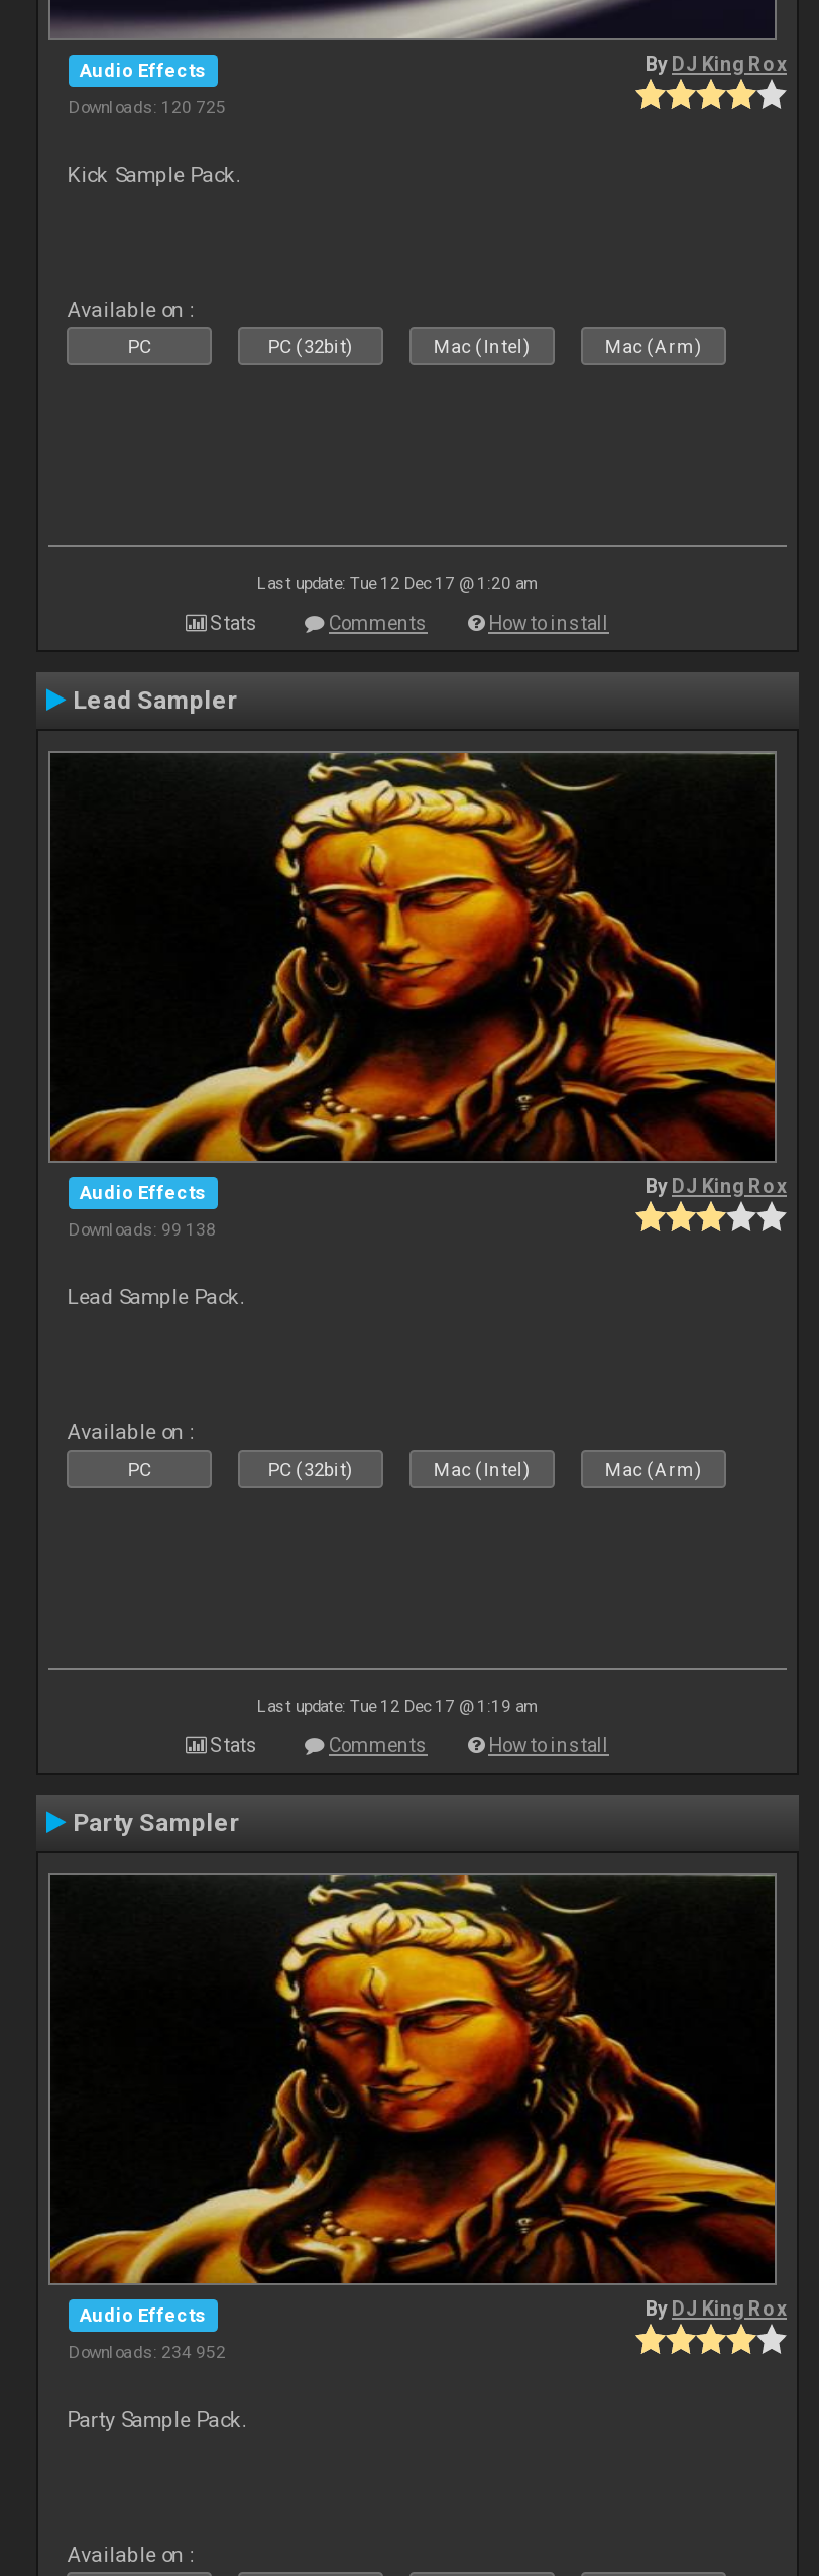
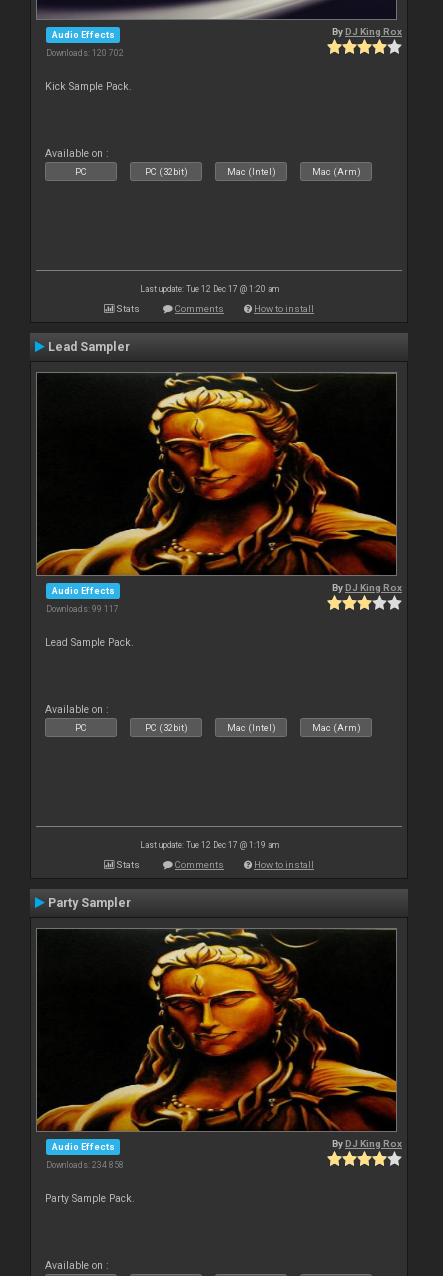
- Downloads: 120 725
+ Downloads: 120 702

- Downloads: 99 138
+ Downloads: 99 117

- Downloads: 234 952
+ Downloads: 234 858
